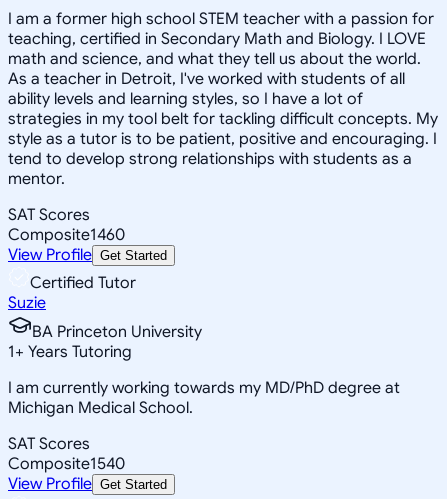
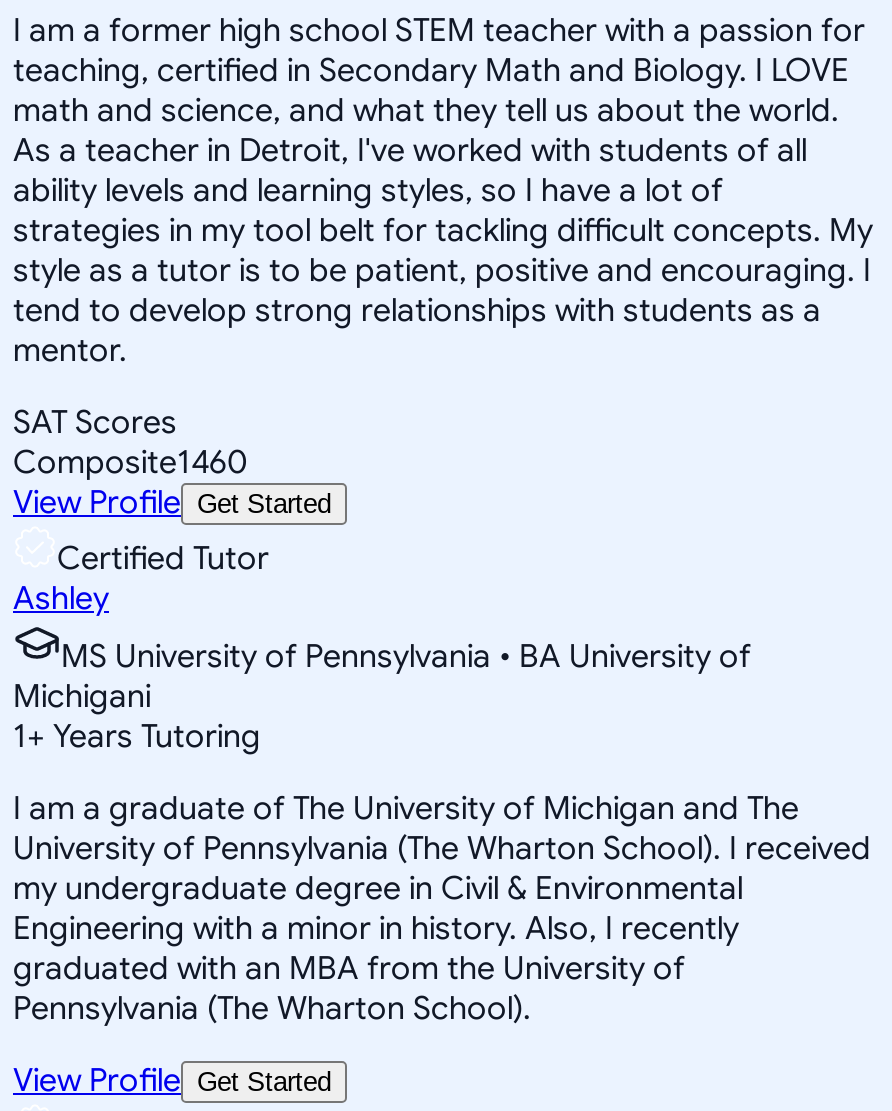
- Suzie
- BA Princeton University
+ Ashley
+ MS University of Pennsylvania • BA University of
+ Michigani

- I am currently working towards my MD/PhD degree at
- Michigan Medical School.
- SAT Scores
- Composite1540
+ I am a graduate of The University of Michigan and The
+ University of Pennsylvania (The Wharton School). I received
+ my undergraduate degree in Civil & Environmental
+ Engineering with a minor in history. Also, I recently
+ graduated with an MBA from the University of
+ Pennsylvania (The Wharton School).
